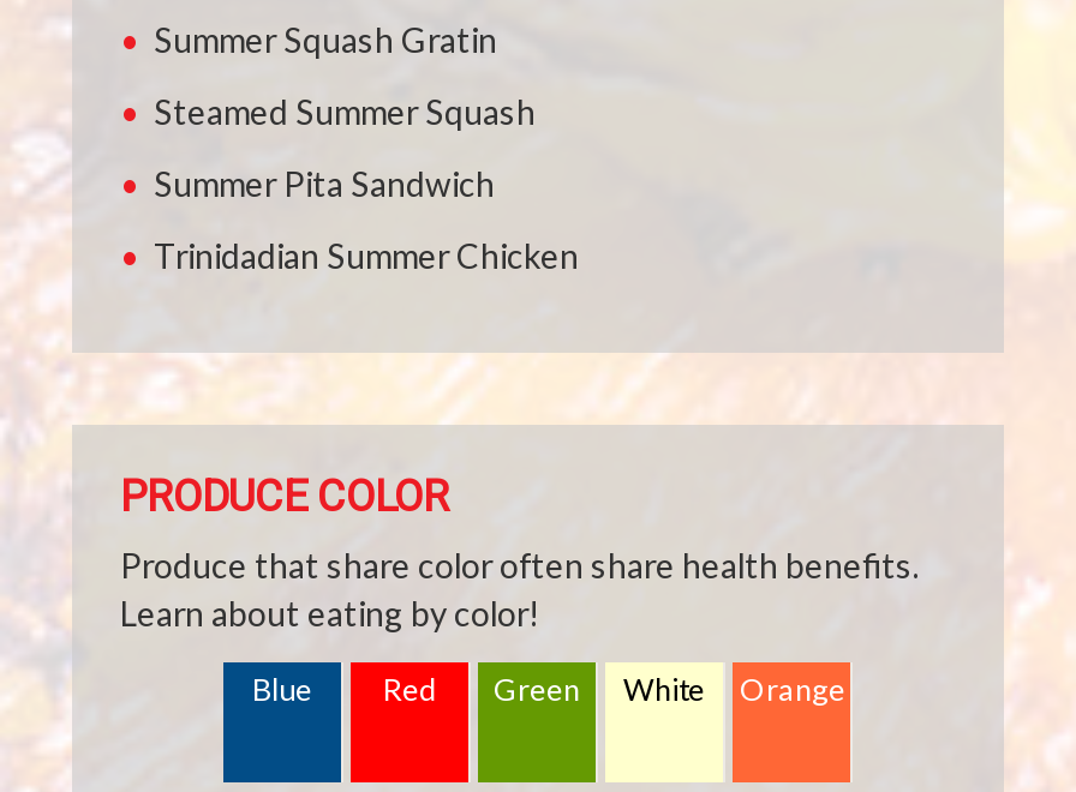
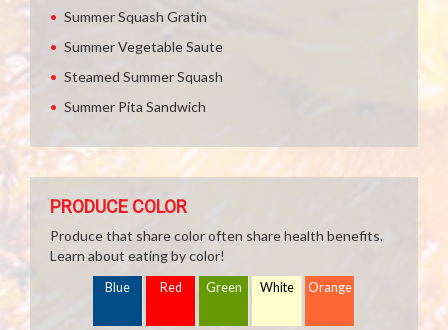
+ Summer Vegetable Saute

moved down: Steamed Summer Squash | Summer Pita Sandwich

- Trinidadian Summer Chicken
